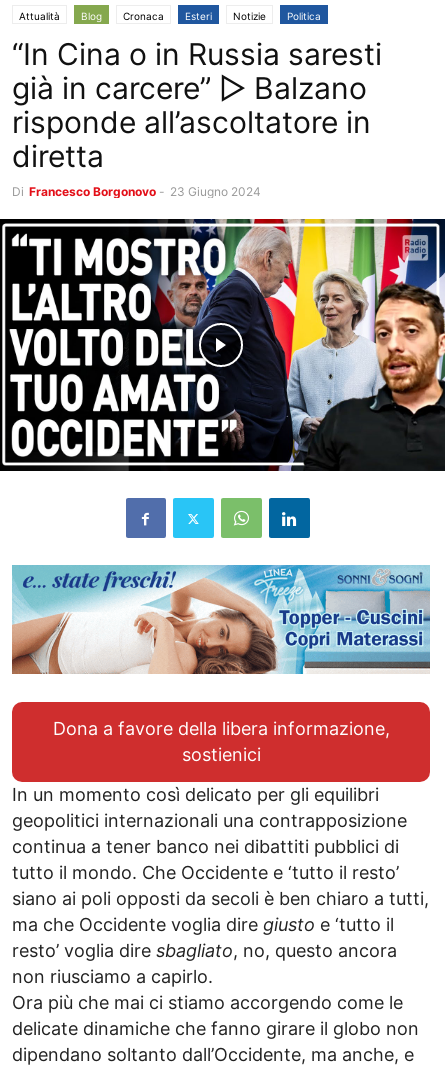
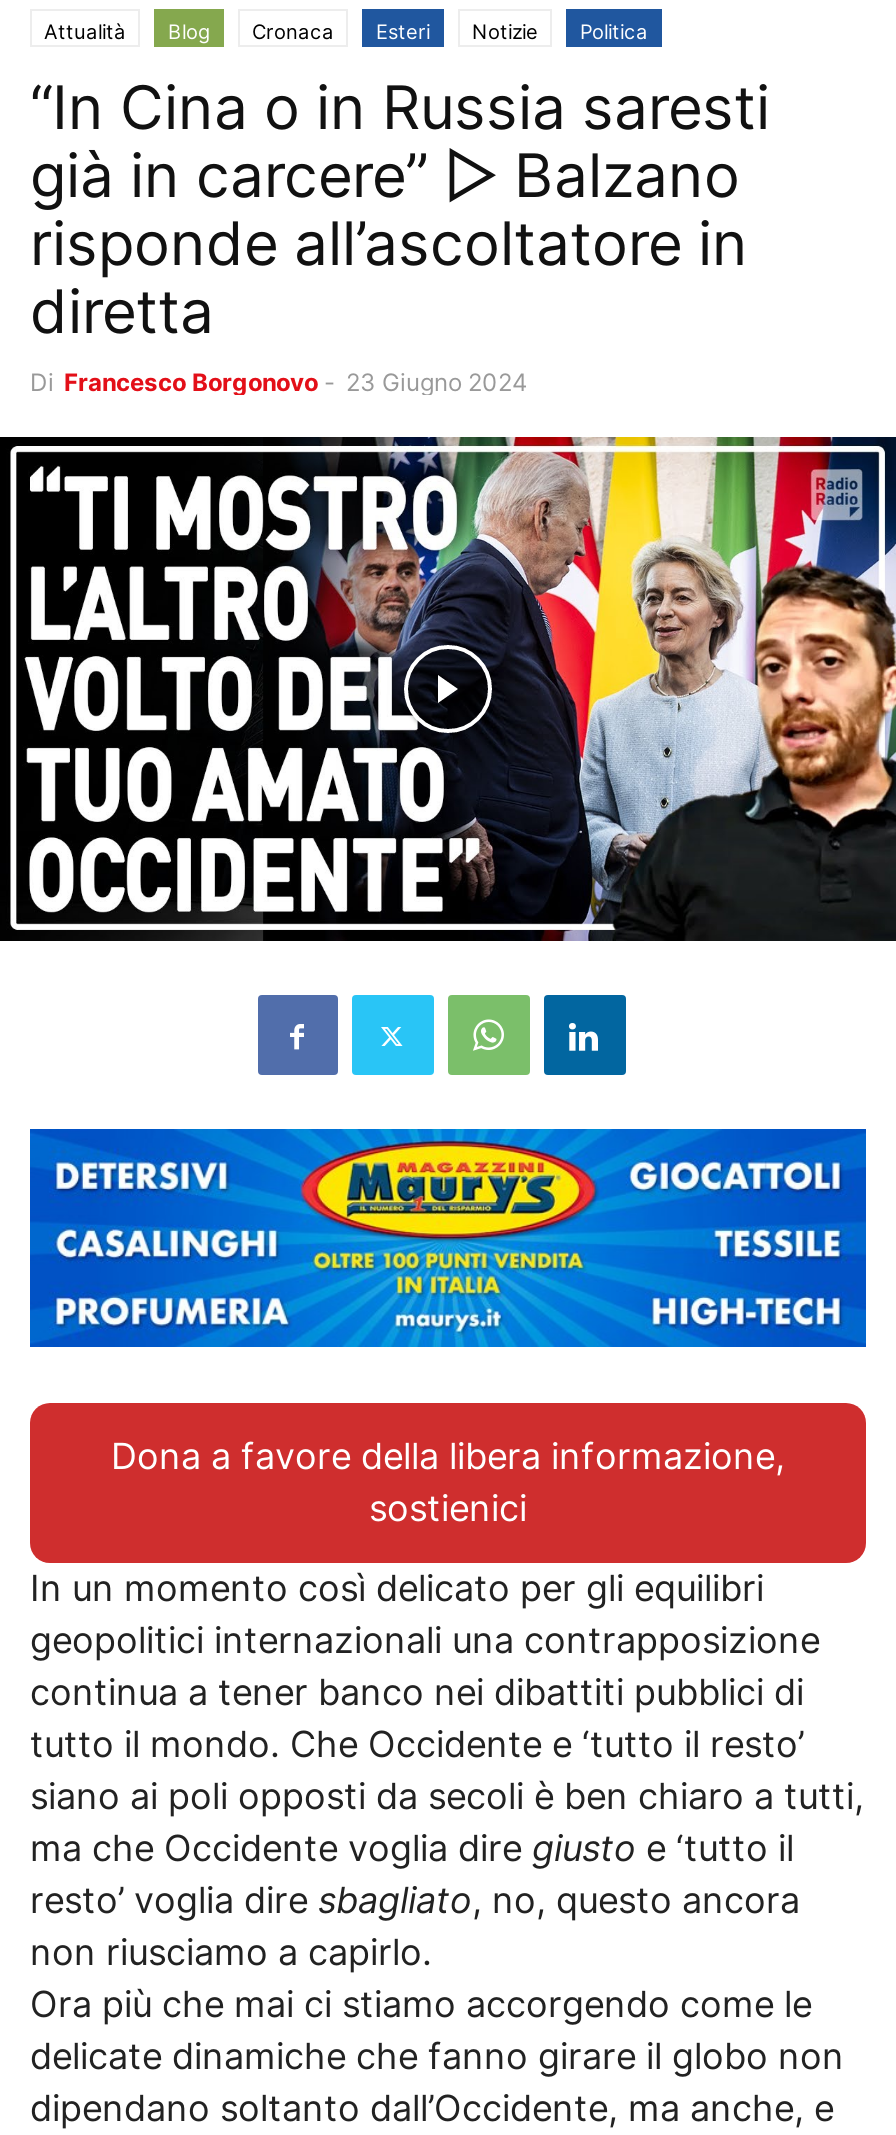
- [image]
+ [image]
